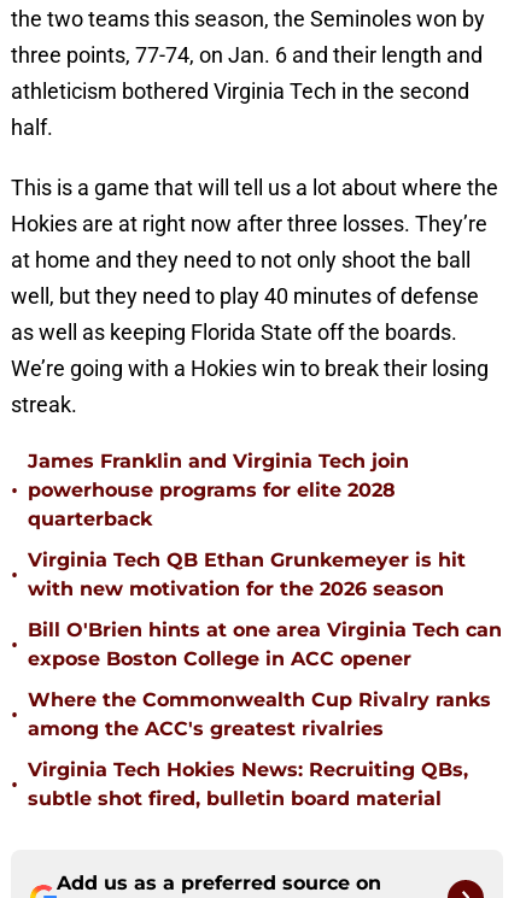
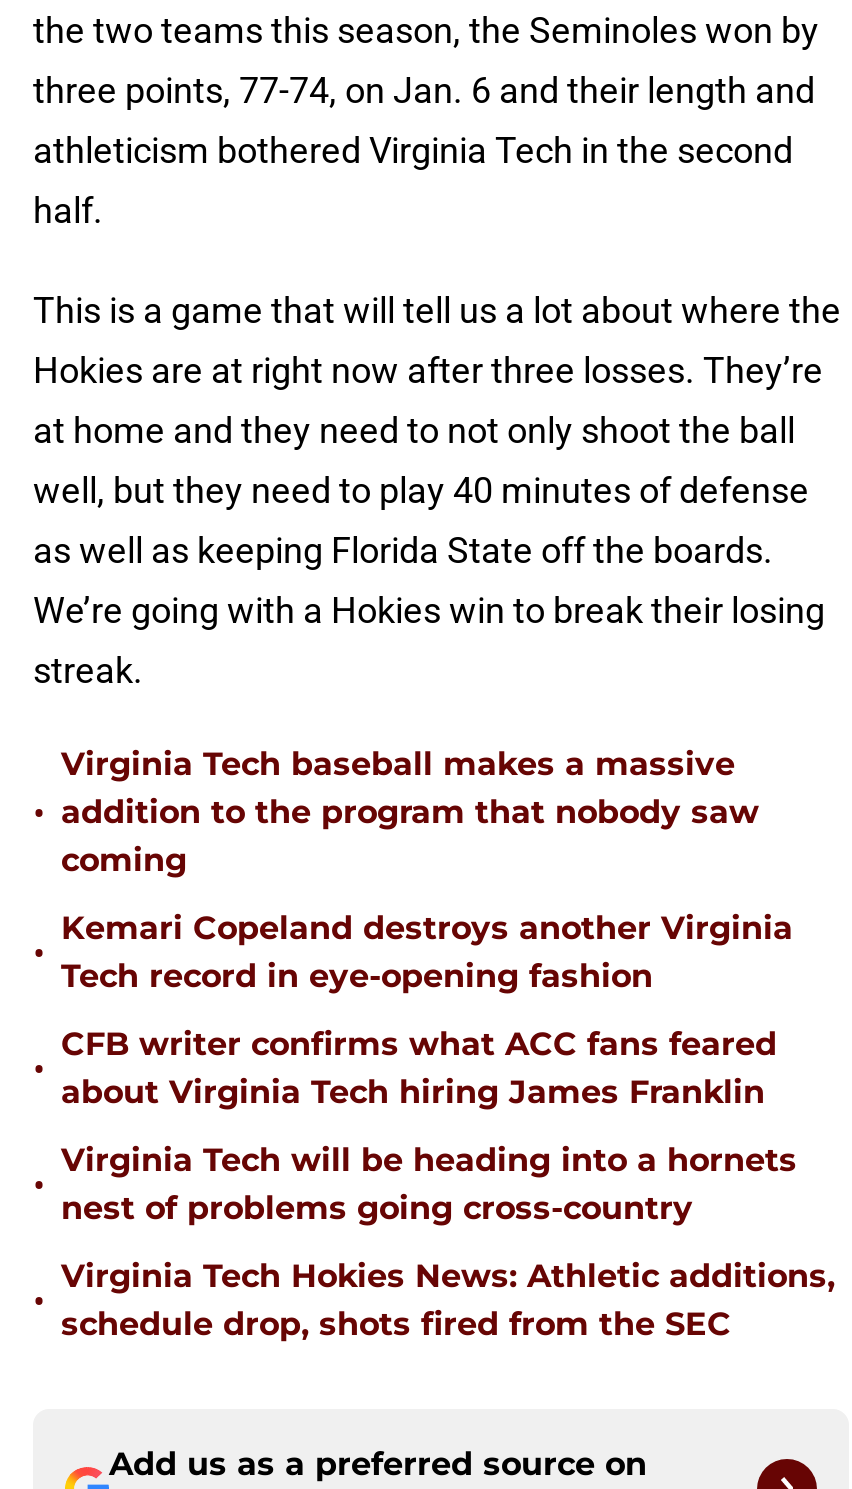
- James Franklin and Virginia Tech join
- powerhouse programs for elite 2028
- quarterback
+ Virginia Tech baseball makes a massive
+ addition to the program that nobody saw
+ coming

- Virginia Tech QB Ethan Grunkemeyer is hit
- with new motivation for the 2026 season
+ Kemari Copeland destroys another Virginia
+ Tech record in eye-opening fashion

- Bill O'Brien hints at one area Virginia Tech can
- expose Boston College in ACC opener
+ CFB writer confirms what ACC fans feared
+ about Virginia Tech hiring James Franklin

- Where the Commonwealth Cup Rivalry ranks
- among the ACC's greatest rivalries
+ Virginia Tech will be heading into a hornets
+ nest of problems going cross-country

- Virginia Tech Hokies News: Recruiting QBs,
- subtle shot fired, bulletin board material
+ Virginia Tech Hokies News: Athletic additions,
+ schedule drop, shots fired from the SEC
